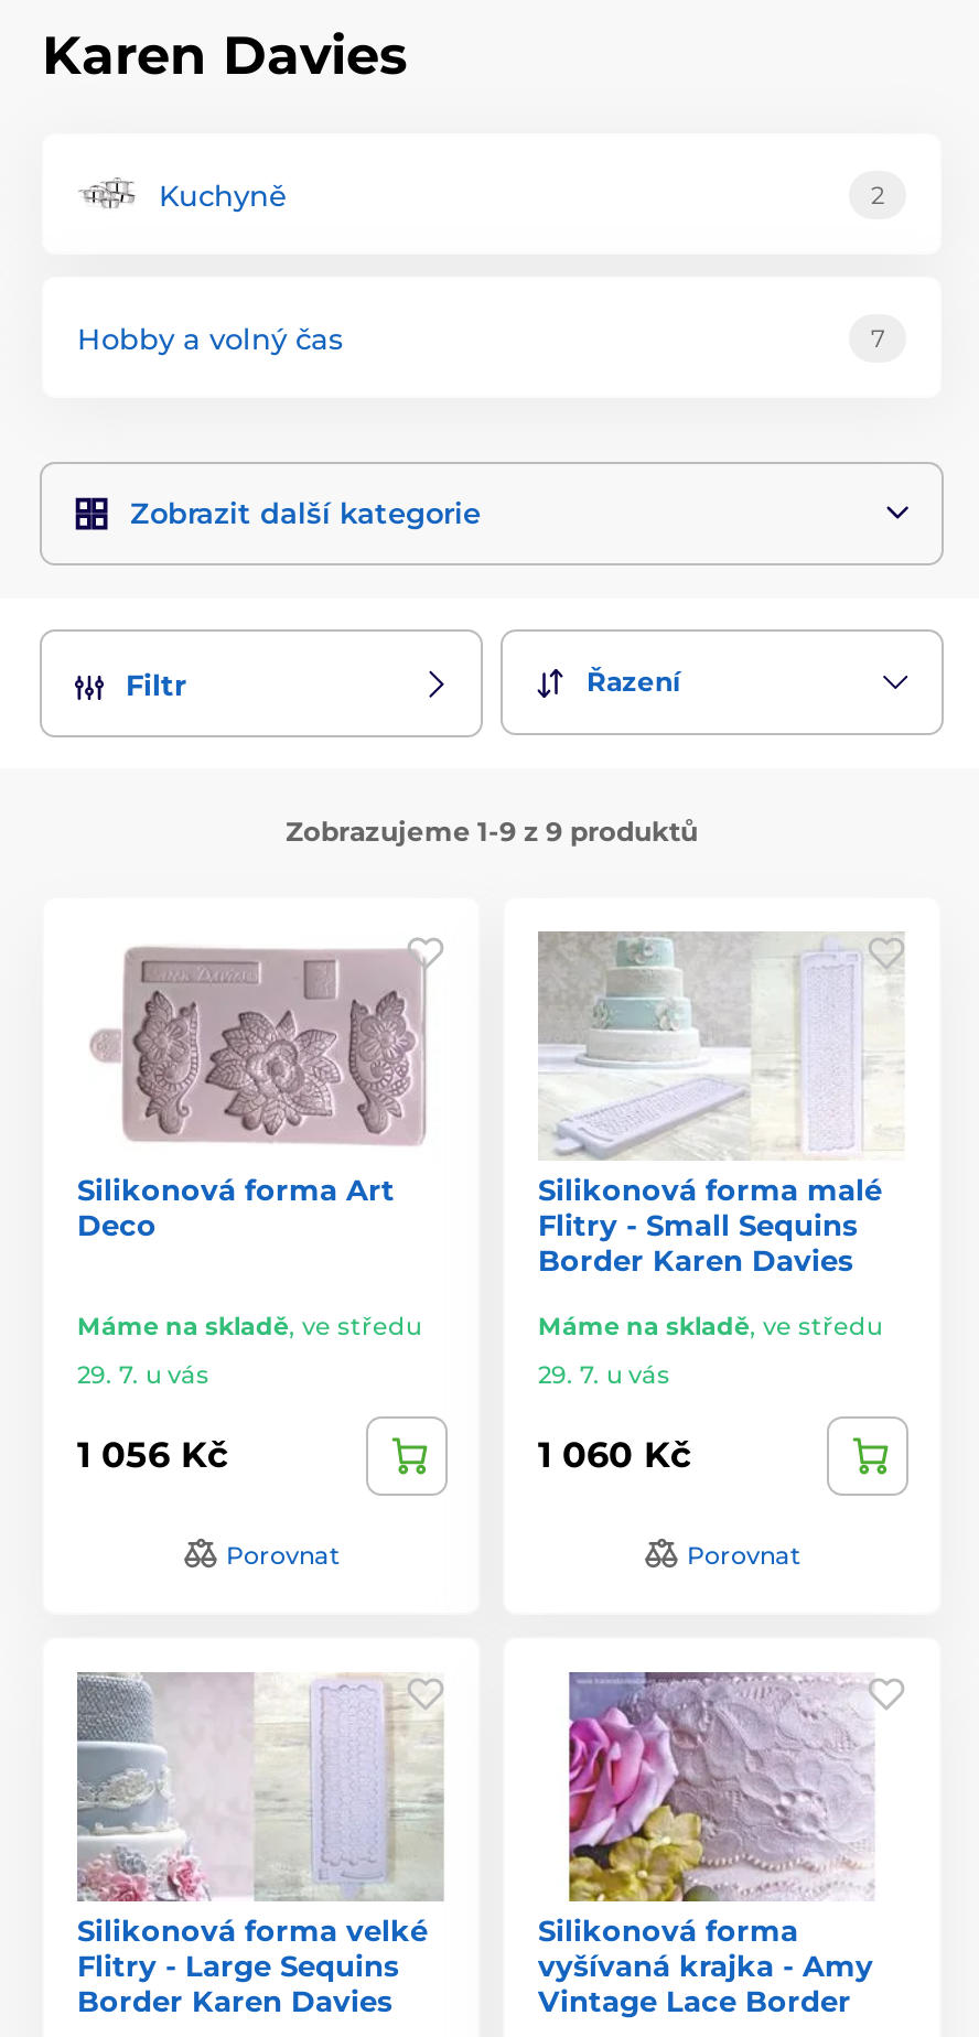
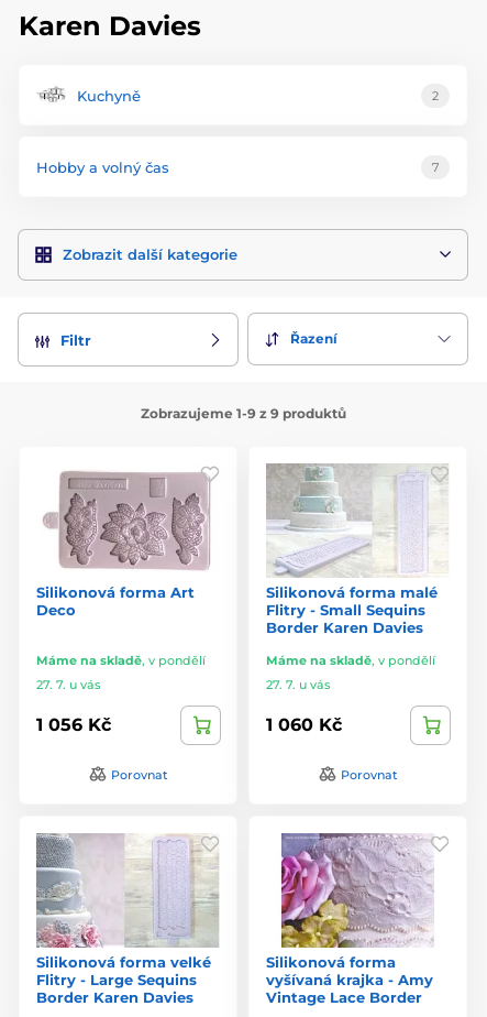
- Máme na skladě, ve středu
+ Máme na skladě, v pondělí

- Máme na skladě, ve středu
+ Máme na skladě, v pondělí

- 29. 7. u vás
+ 27. 7. u vás

- 29. 7. u vás
+ 27. 7. u vás
